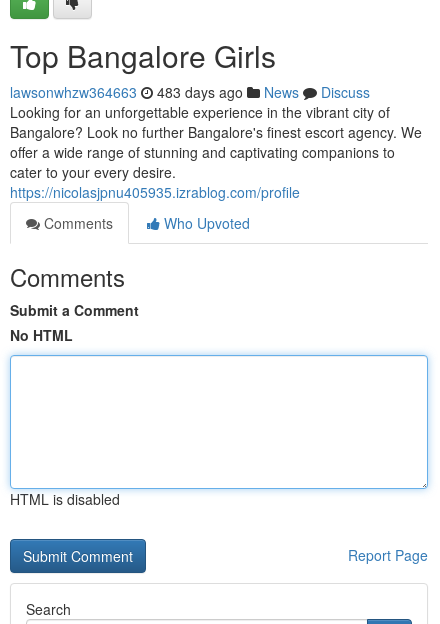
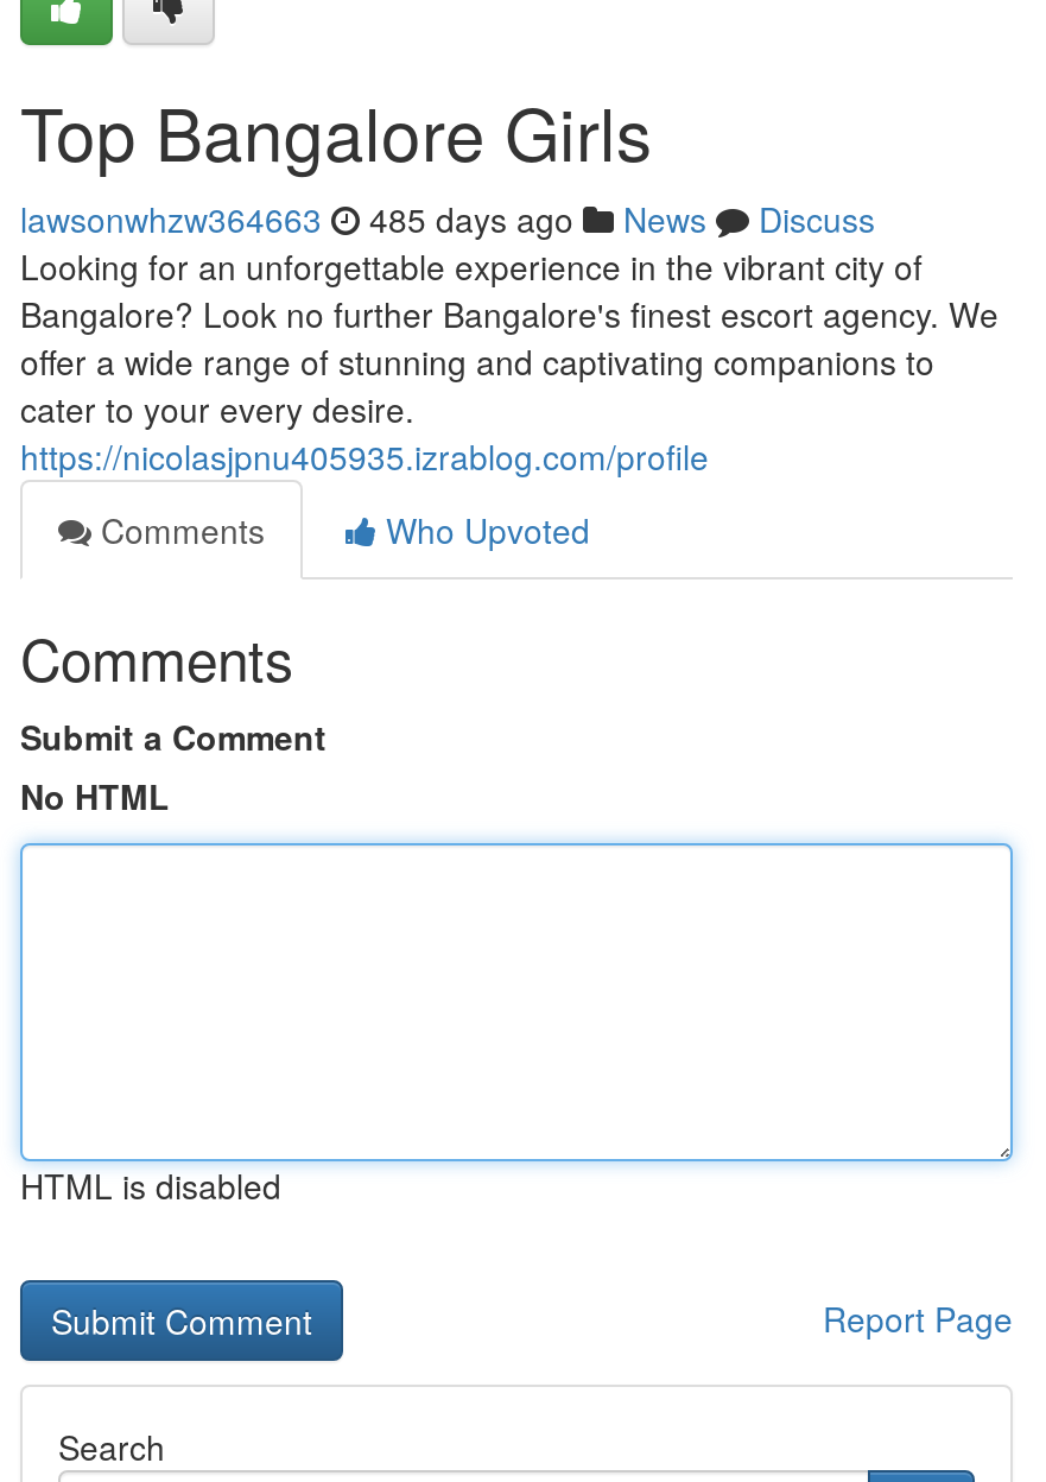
- lawsonwhzw364663 483 days ago News Discuss
+ lawsonwhzw364663 485 days ago News Discuss
